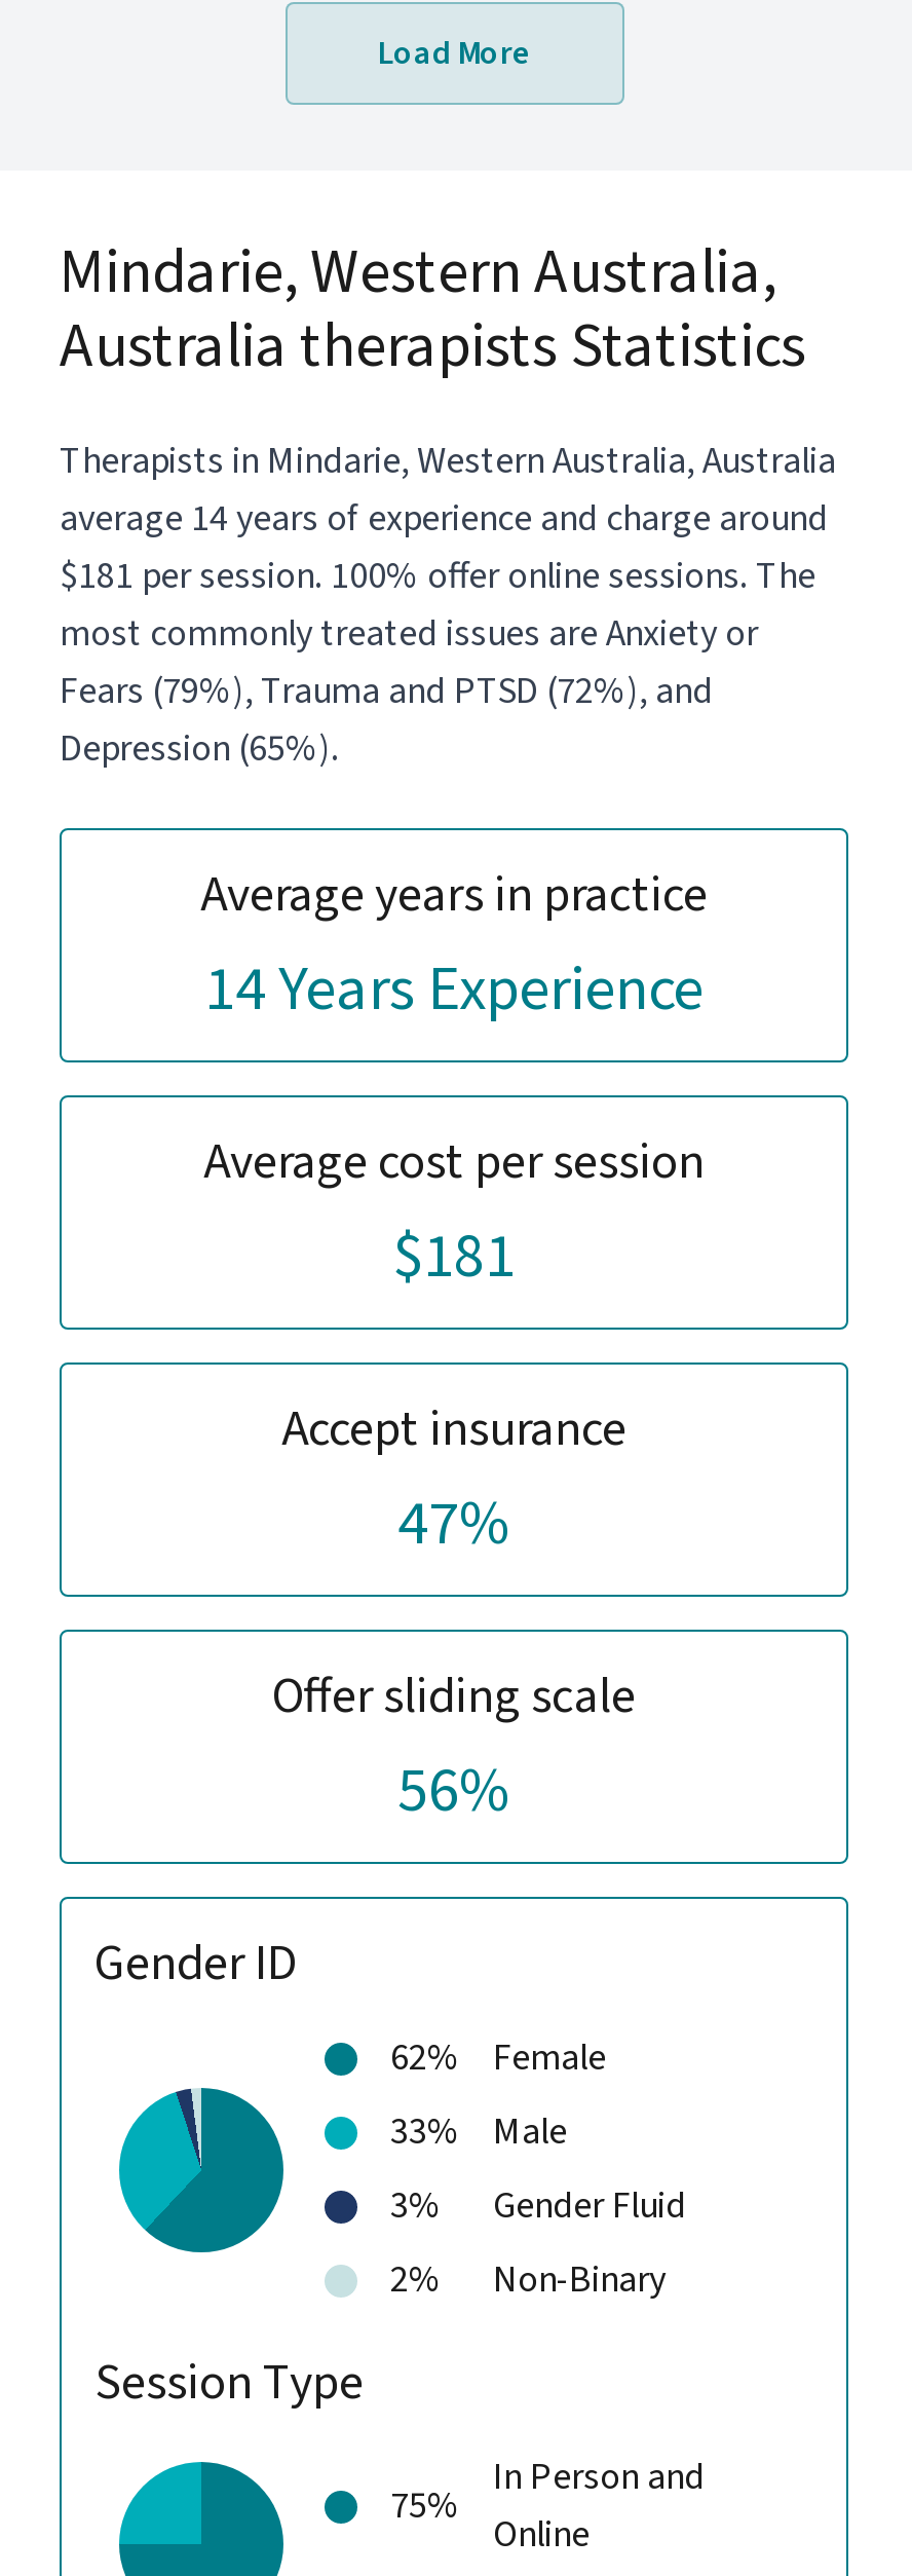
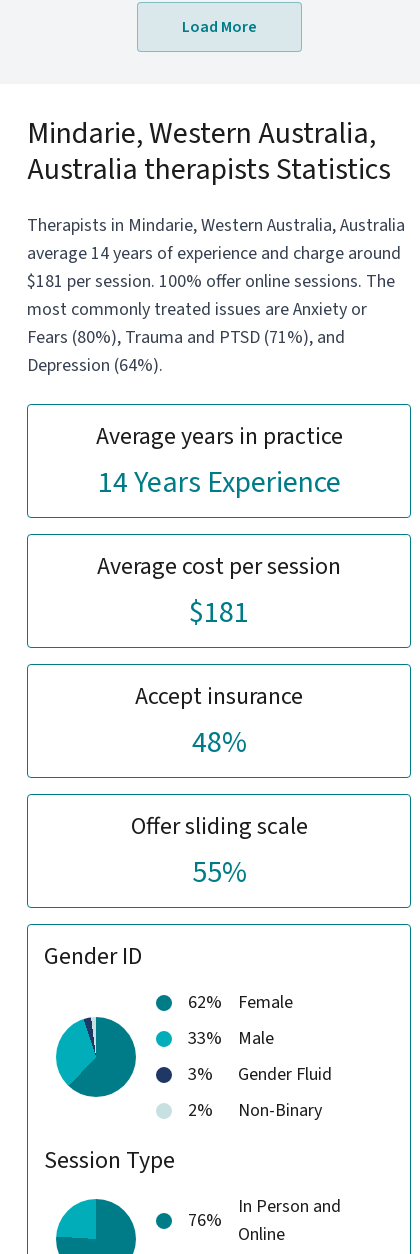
- Fears (79%), Trauma and PTSD (72%), and
+ Fears (80%), Trauma and PTSD (71%), and

- Depression (65%).
+ Depression (64%).

- 47%
+ 48%

- 56%
+ 55%

- 75%
+ 76%
